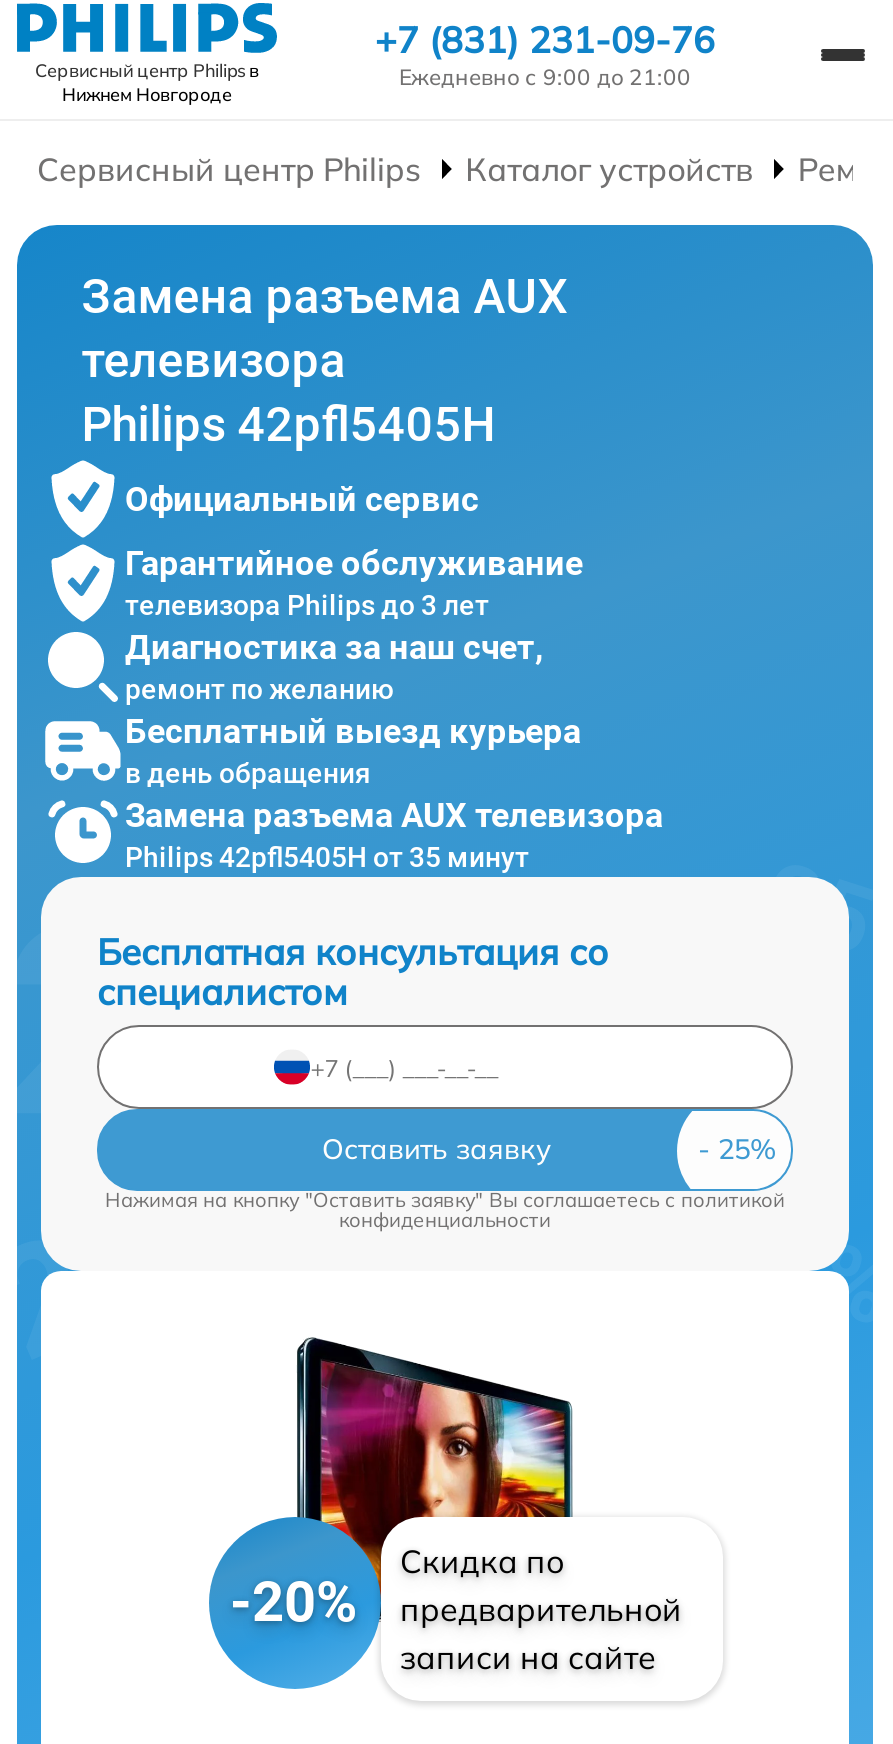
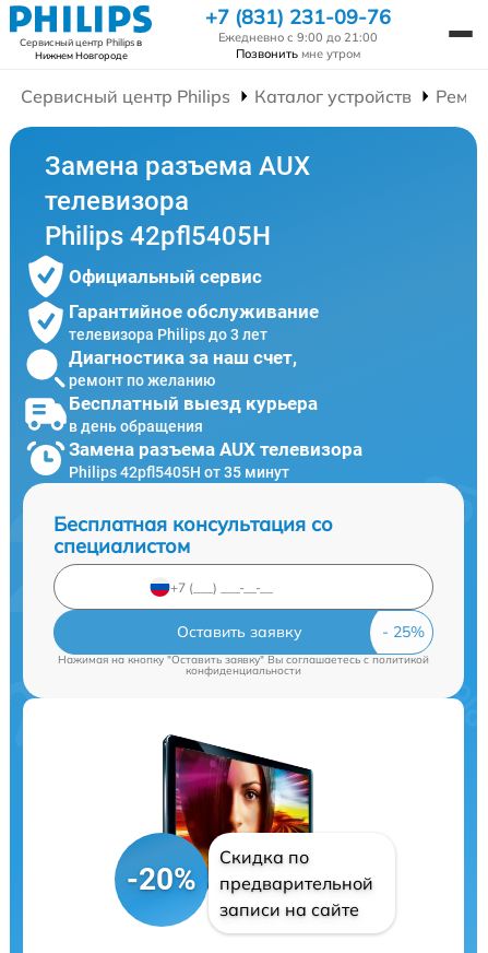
+ Позвонить мне утром
